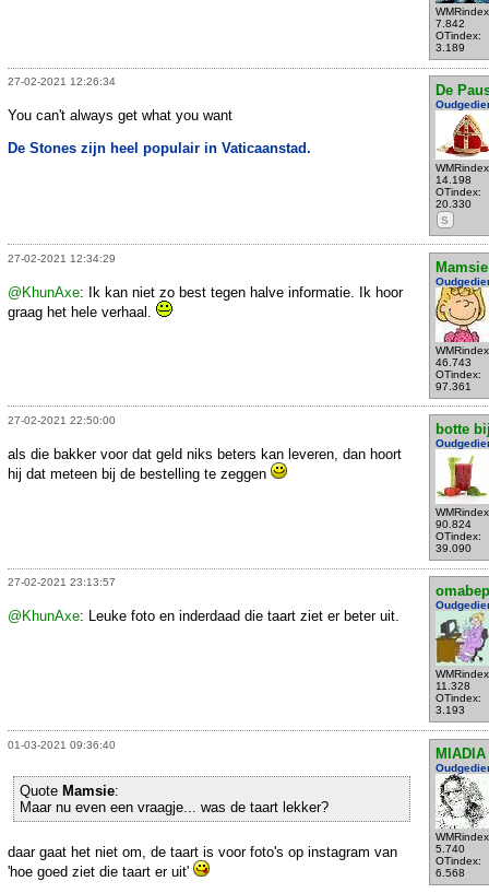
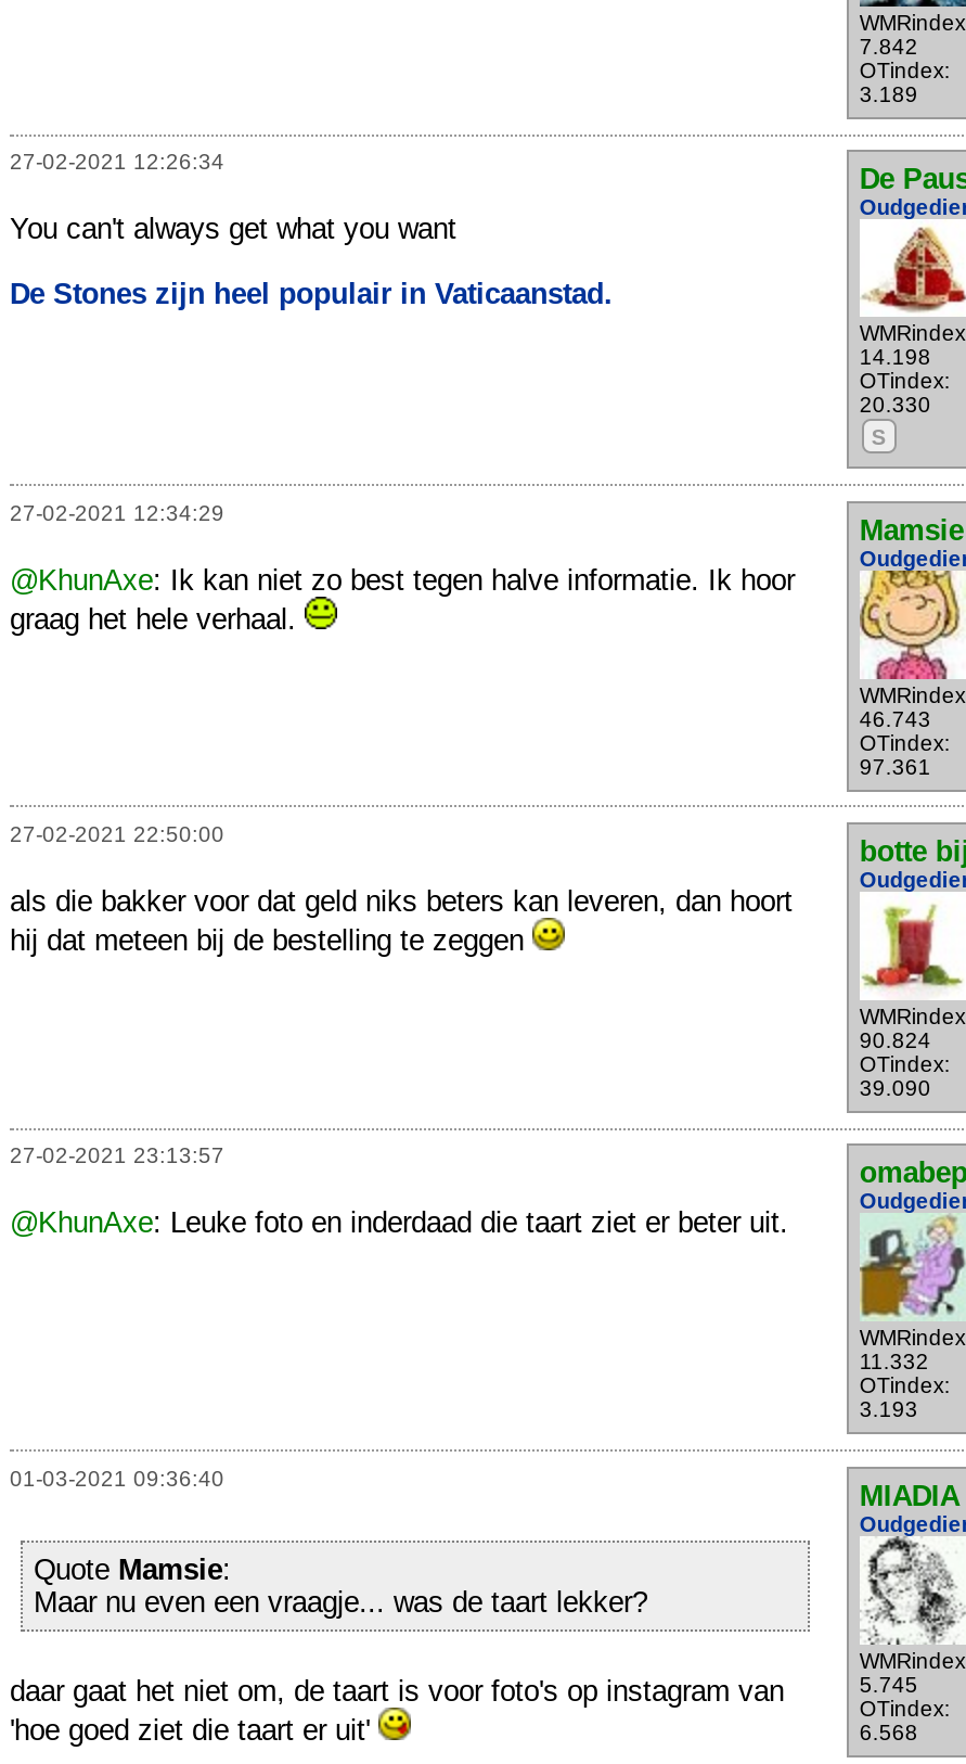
- 11.328
+ 11.332

- 5.740
+ 5.745
